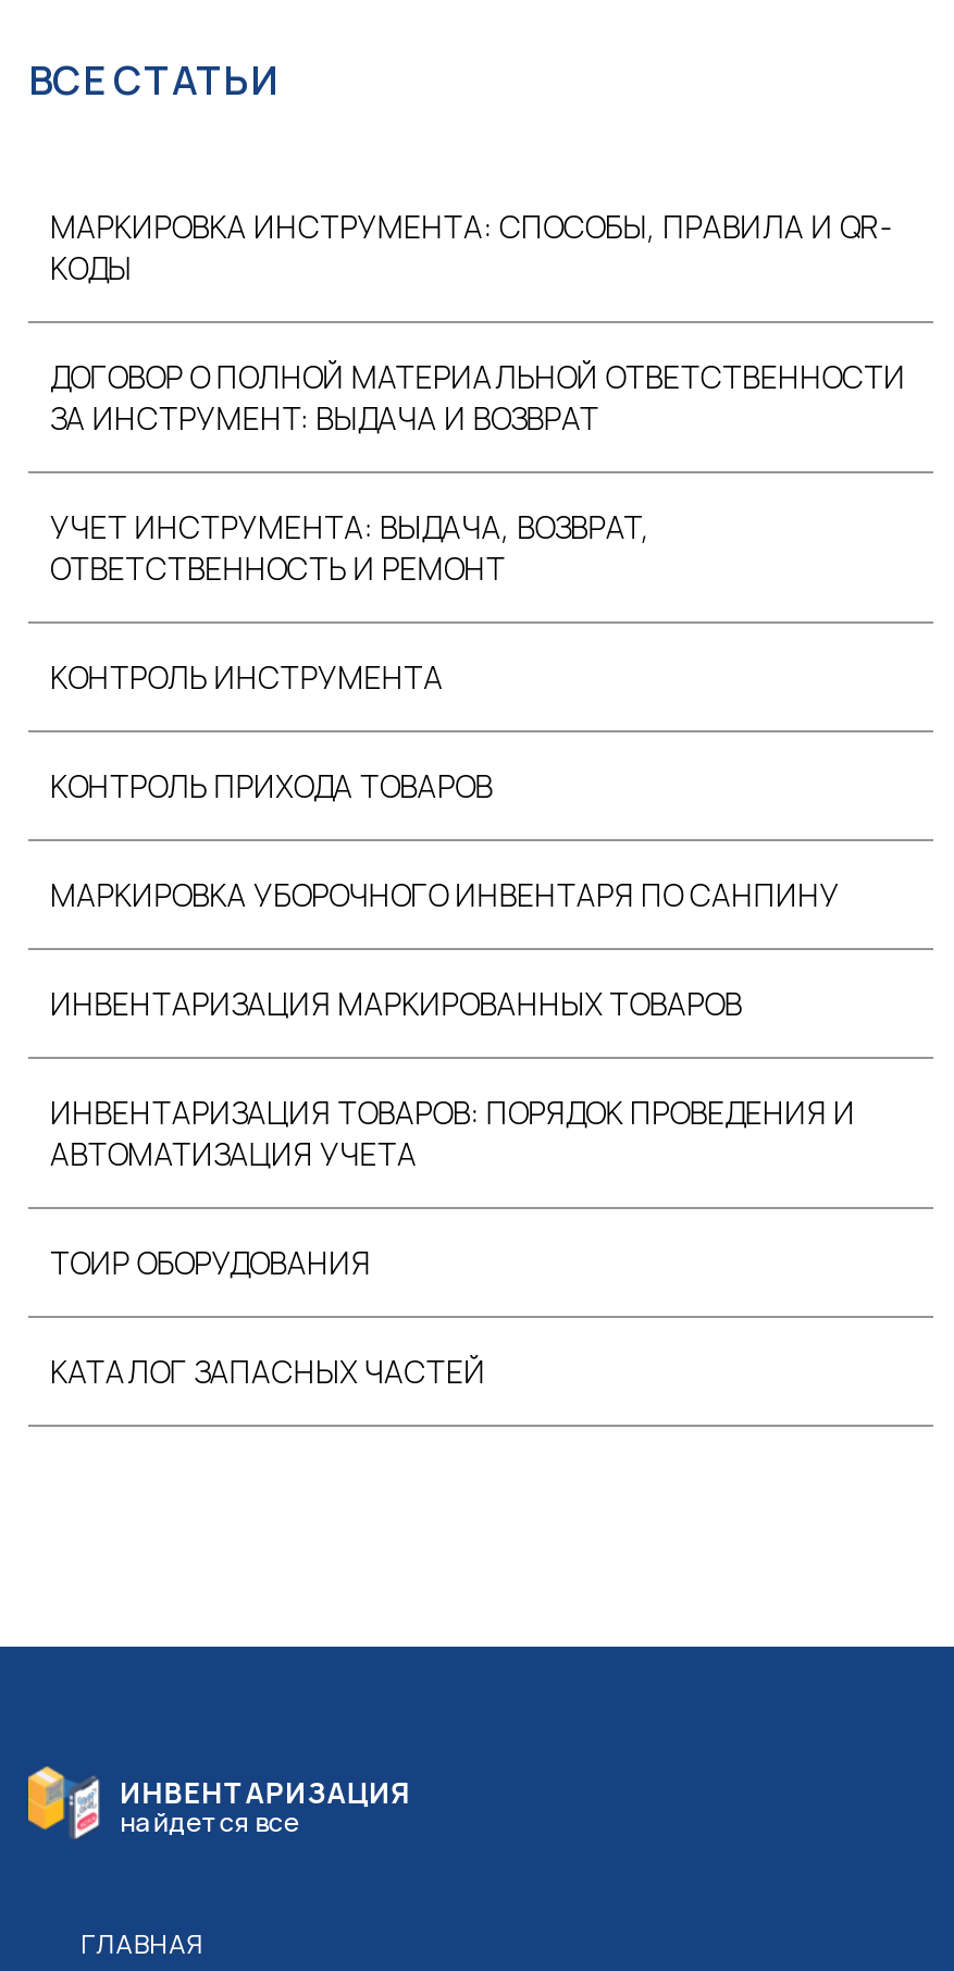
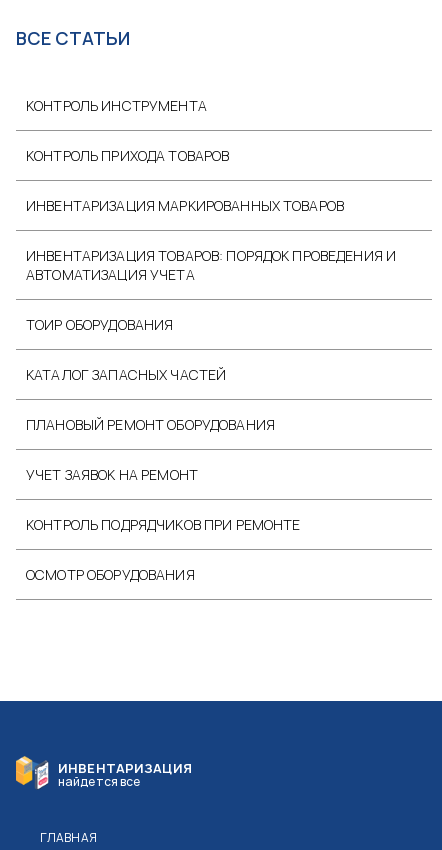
- МАРКИРОВКА ИНСТРУМЕНТА: СПОСОБЫ, ПРАВИЛА И QR-
- КОДЫ
- ДОГОВОР О ПОЛНОЙ МАТЕРИАЛЬНОЙ ОТВЕТСТВЕННОСТИ
- ЗА ИНСТРУМЕНТ: ВЫДАЧА И ВОЗВРАТ
- УЧЕТ ИНСТРУМЕНТА: ВЫДАЧА, ВОЗВРАТ,
- ОТВЕТСТВЕННОСТЬ И РЕМОНТ

moved up: КОНТРОЛЬ ИНСТРУМЕНТА | КОНТРОЛЬ ПРИХОДА ТОВАРОВ

- МАРКИРОВКА УБОРОЧНОГО ИНВЕНТАРЯ ПО САНПИНУ

moved up: ИНВЕНТАРИЗАЦИЯ МАРКИРОВАННЫХ ТОВАРОВ | ИНВЕНТАРИЗАЦИЯ ТОВАРОВ: ПОРЯДОК ПРОВЕДЕНИЯ И | АВТОМАТИЗАЦИЯ УЧЕТА | ТОИР ОБОРУДОВАНИЯ | КАТАЛОГ ЗАПАСНЫХ ЧАСТЕЙ

+ ПЛАНОВЫЙ РЕМОНТ ОБОРУДОВАНИЯ
+ УЧЕТ ЗАЯВОК НА РЕМОНТ
+ КОНТРОЛЬ ПОДРЯДЧИКОВ ПРИ РЕМОНТЕ
+ ОСМОТР ОБОРУДОВАНИЯ
